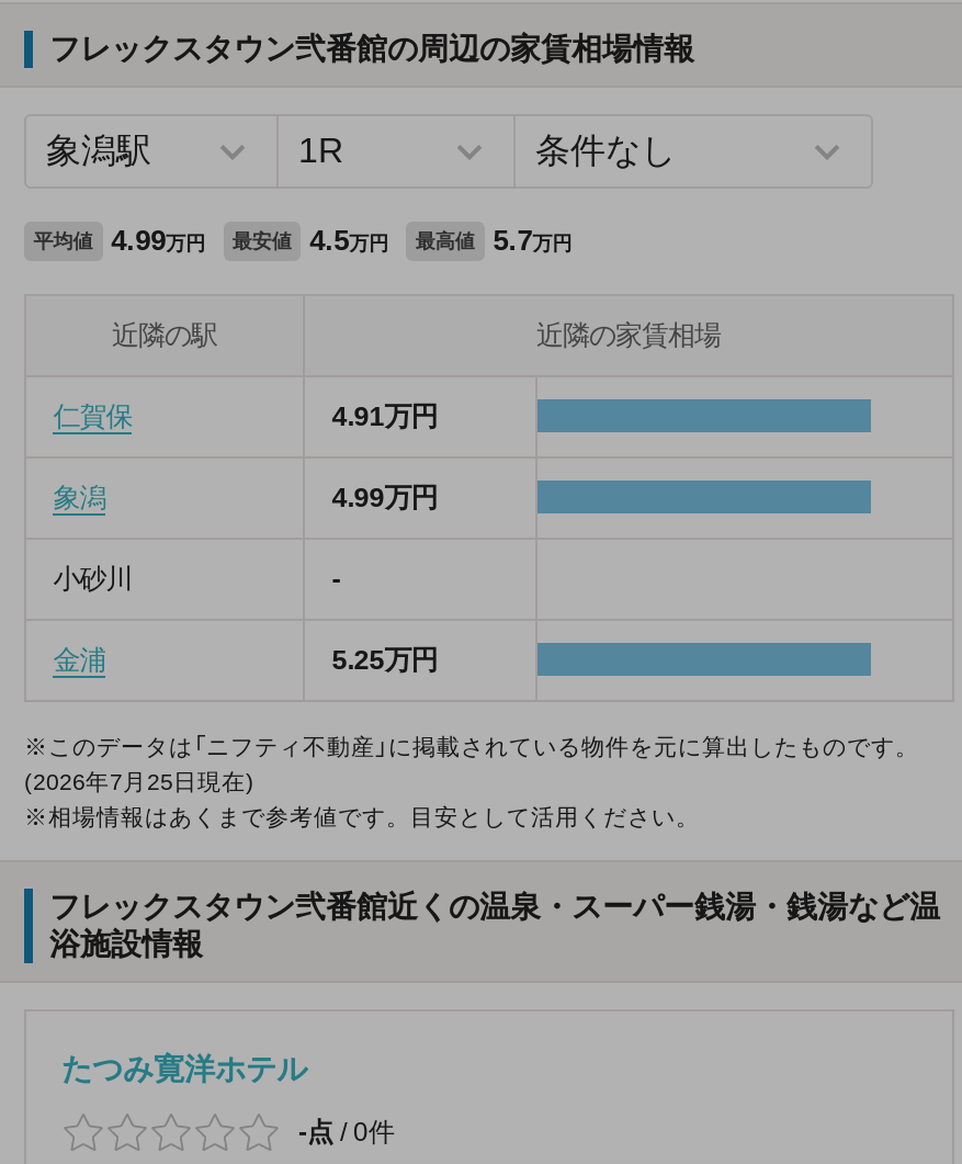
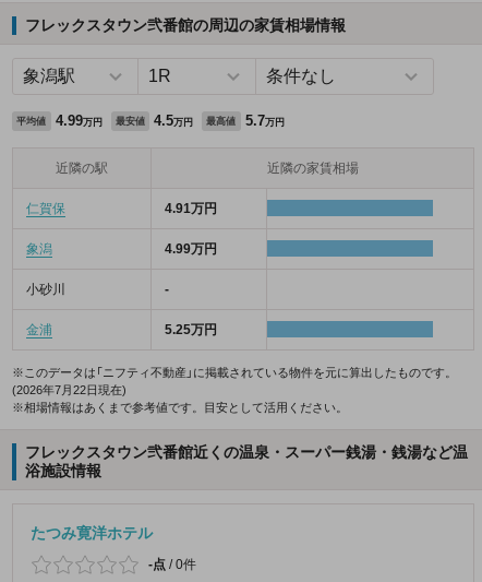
- (2026年7月25日現在)
+ (2026年7月22日現在)
